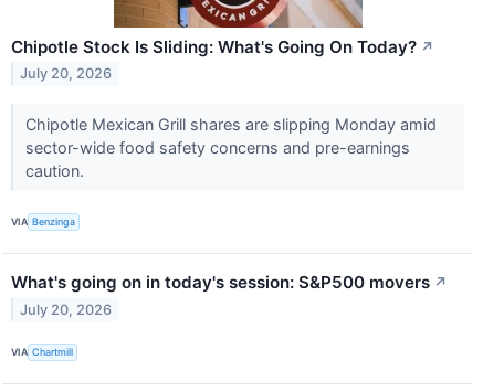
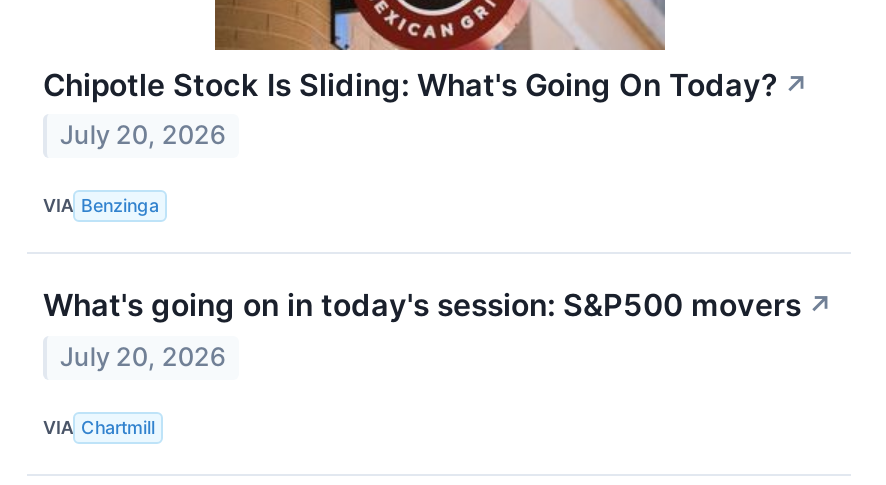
- Chipotle Mexican Grill shares are slipping Monday amid
- sector-wide food safety concerns and pre-earnings
- caution.
